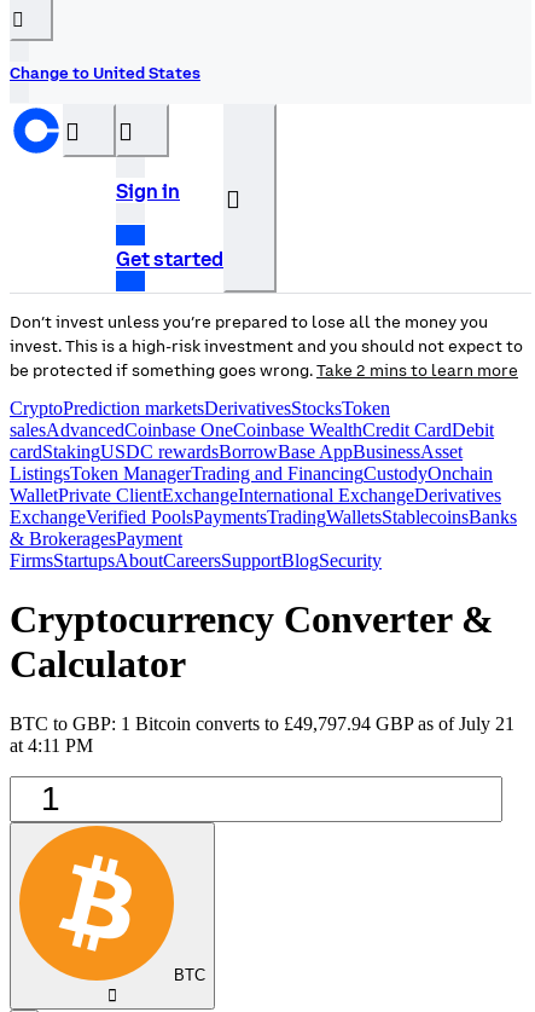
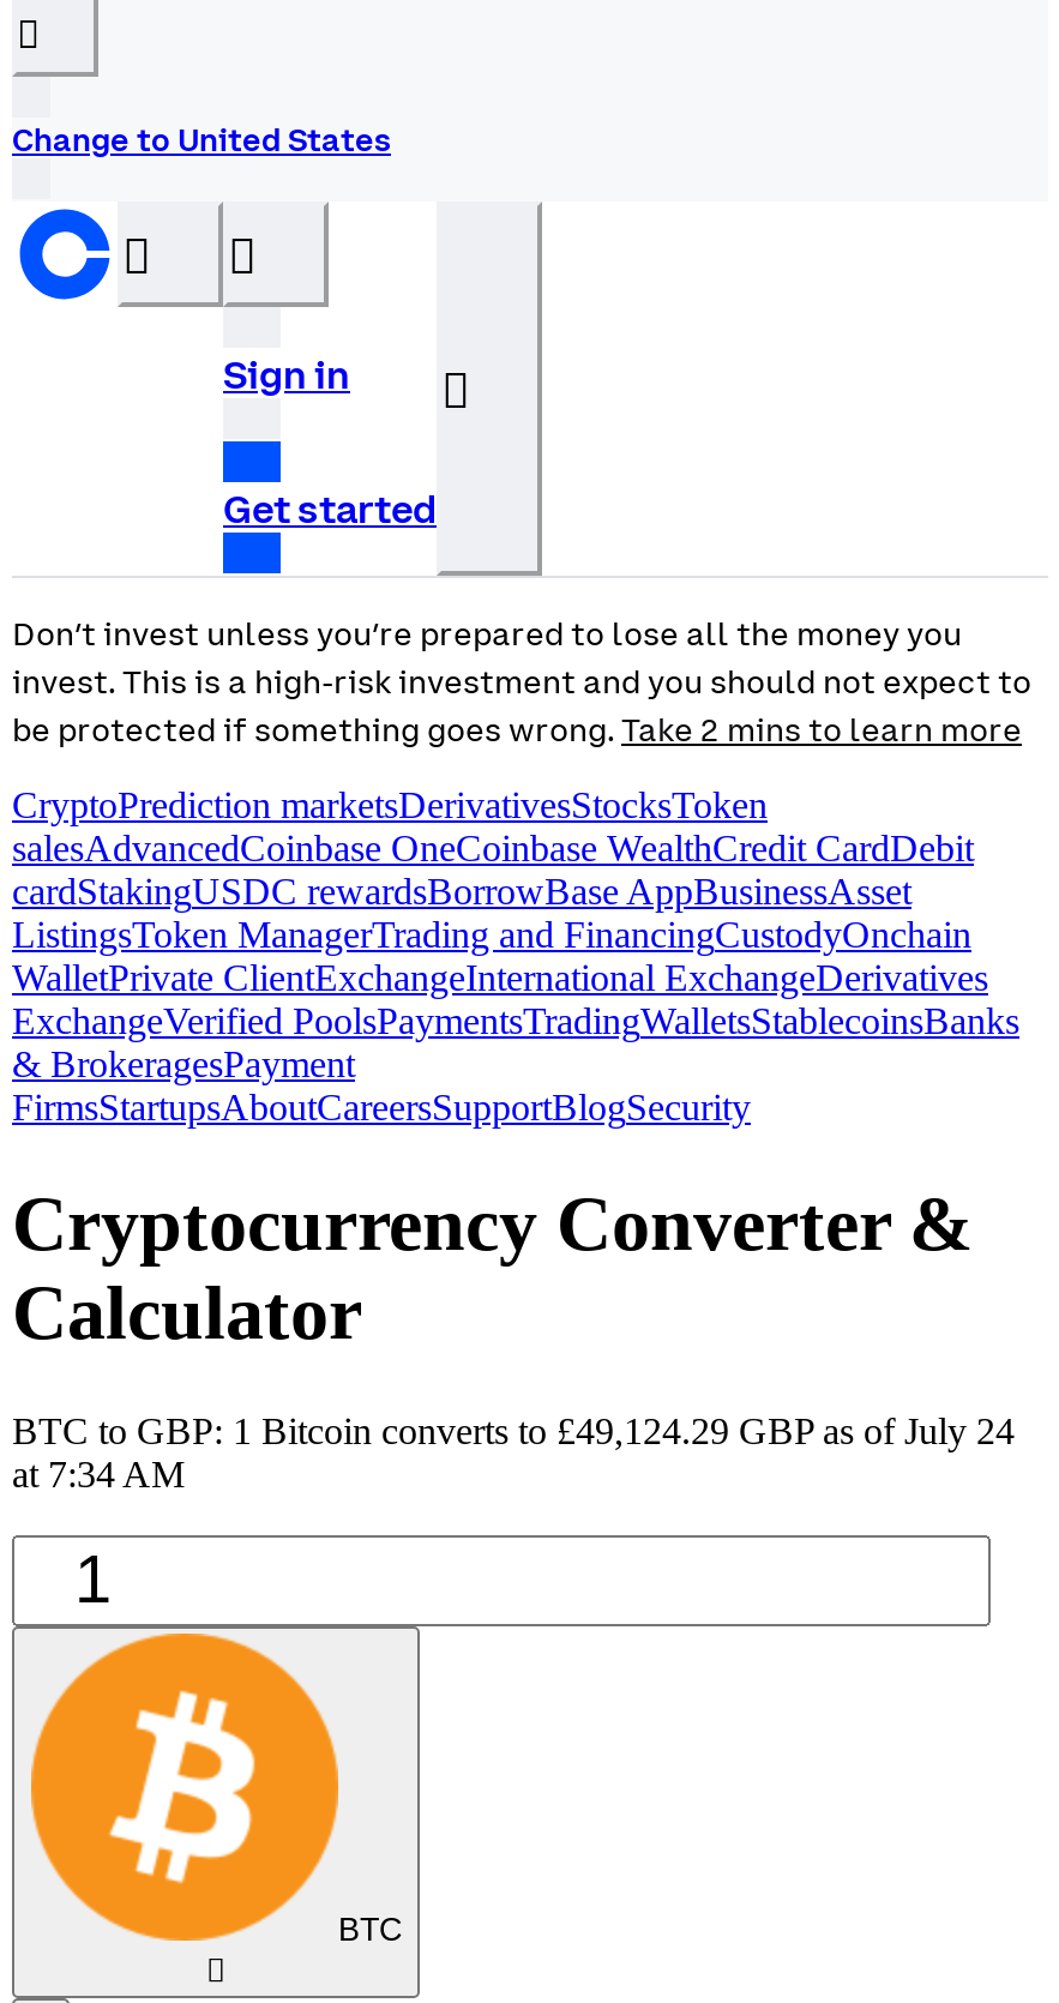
- BTC to GBP: 1 Bitcoin converts to £49,797.94 GBP as of July 21
+ BTC to GBP: 1 Bitcoin converts to £49,124.29 GBP as of July 24

- at 4:11 PM
+ at 7:34 AM
